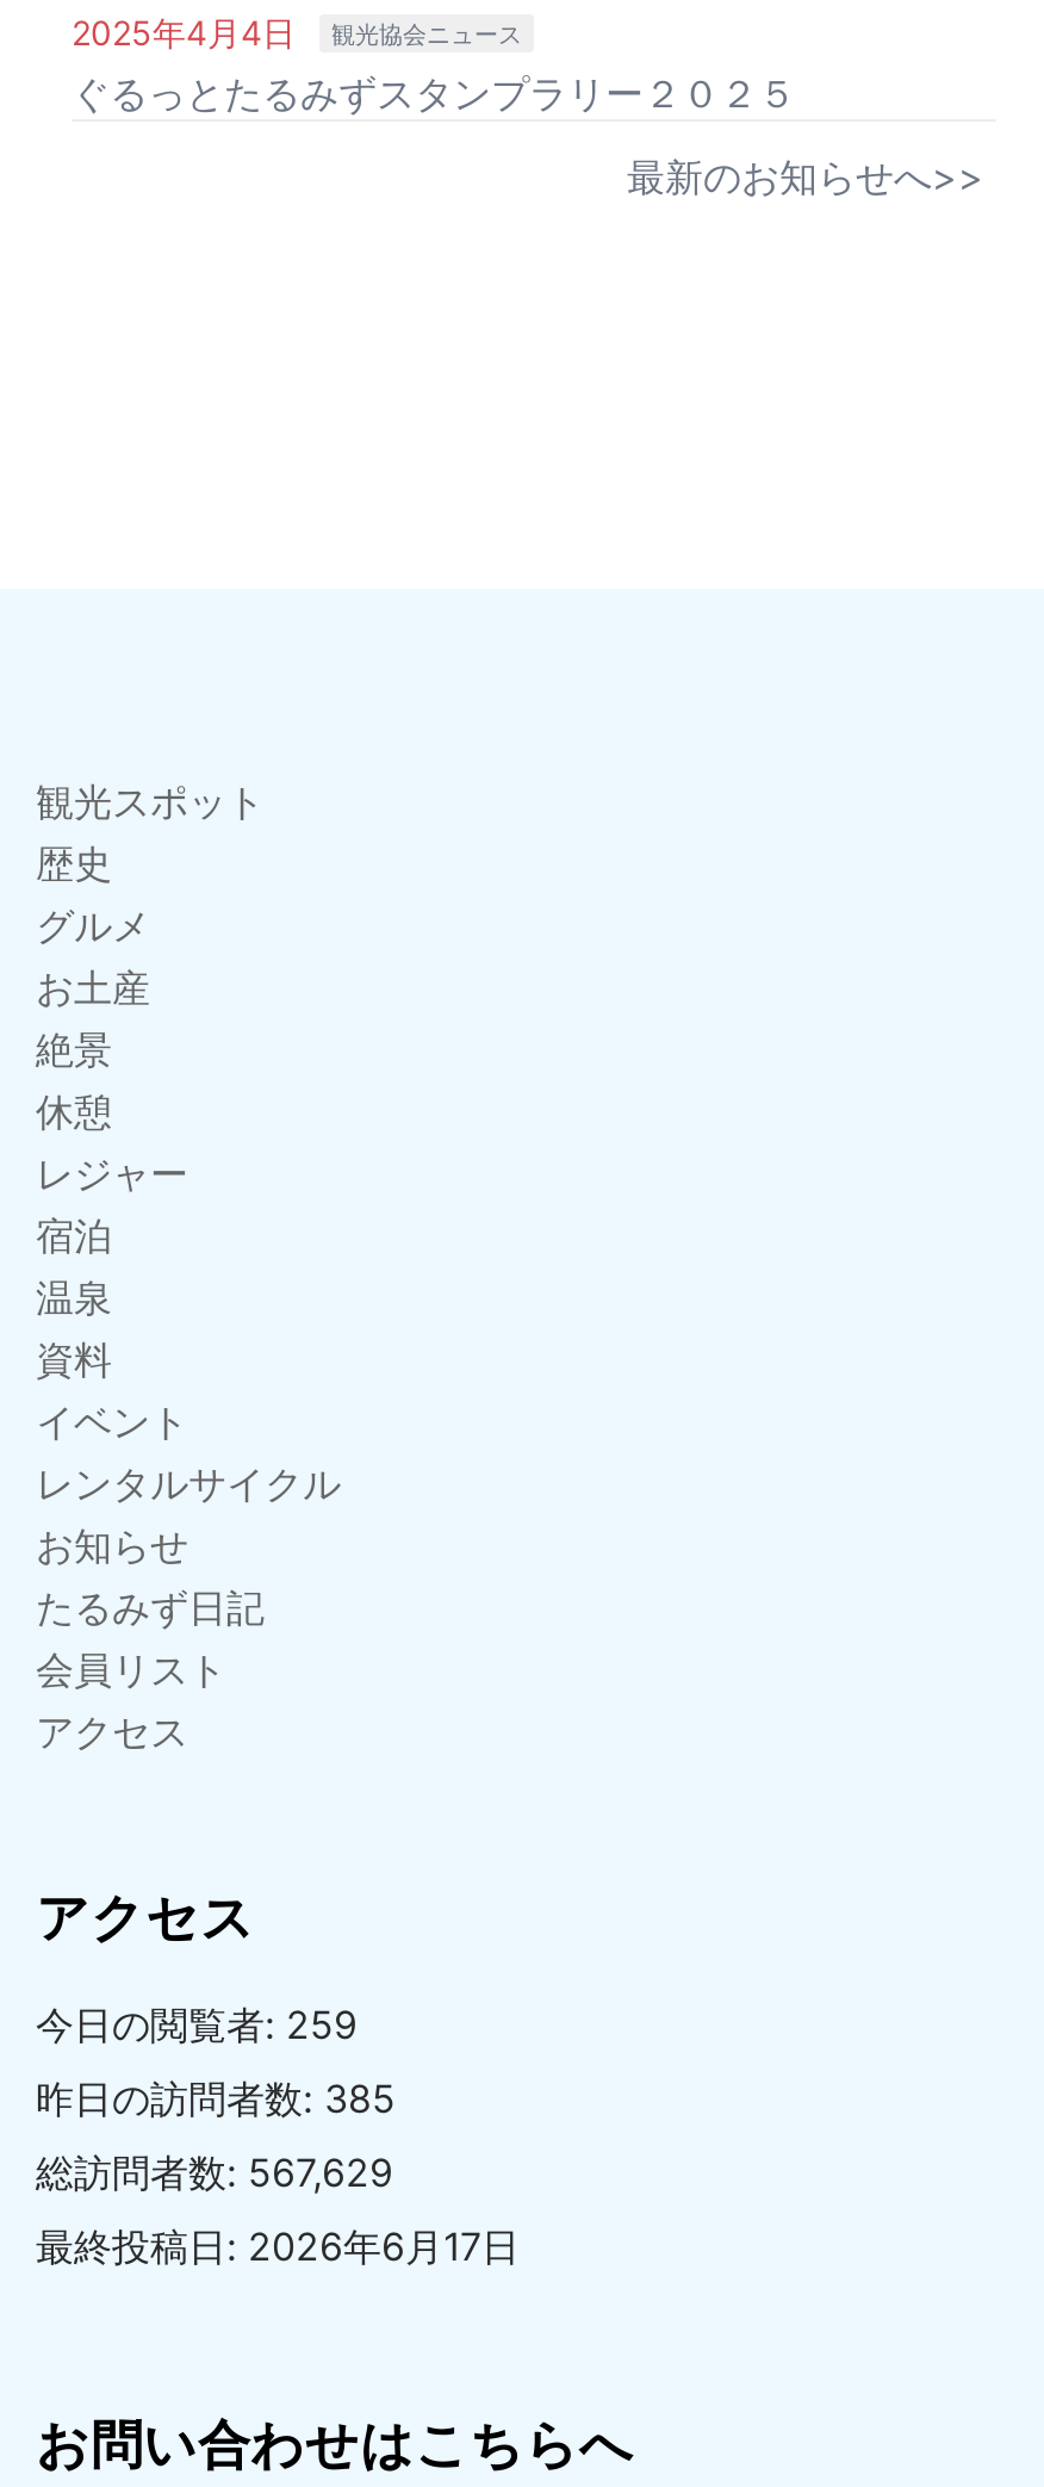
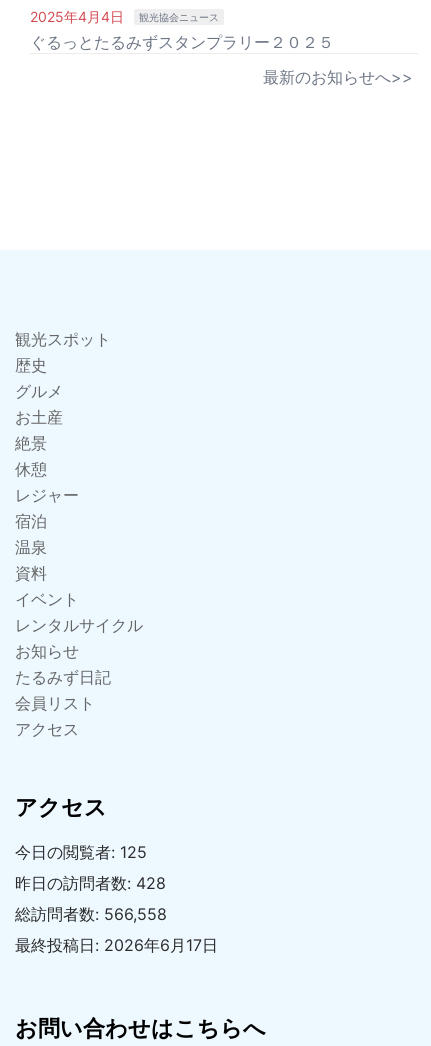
- 今日の閲覧者: 259
+ 今日の閲覧者: 125

- 昨日の訪問者数: 385
+ 昨日の訪問者数: 428

- 総訪問者数: 567,629
+ 総訪問者数: 566,558
